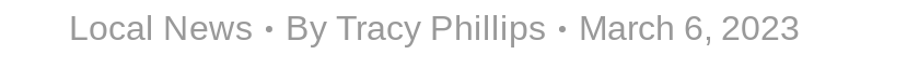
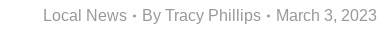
- Local News By Tracy Phillips March 6, 2023
+ Local News By Tracy Phillips March 3, 2023
